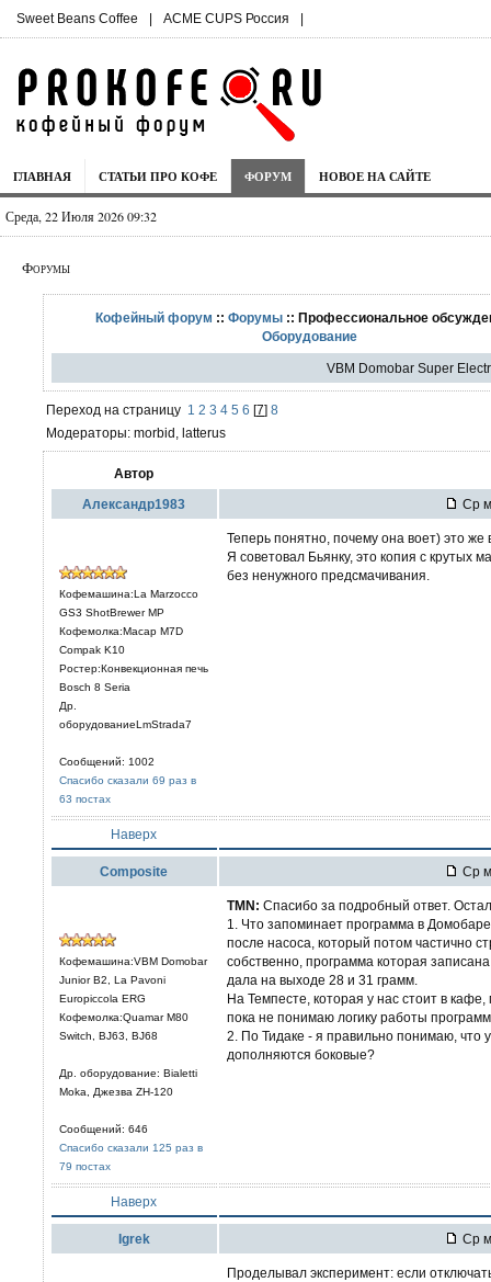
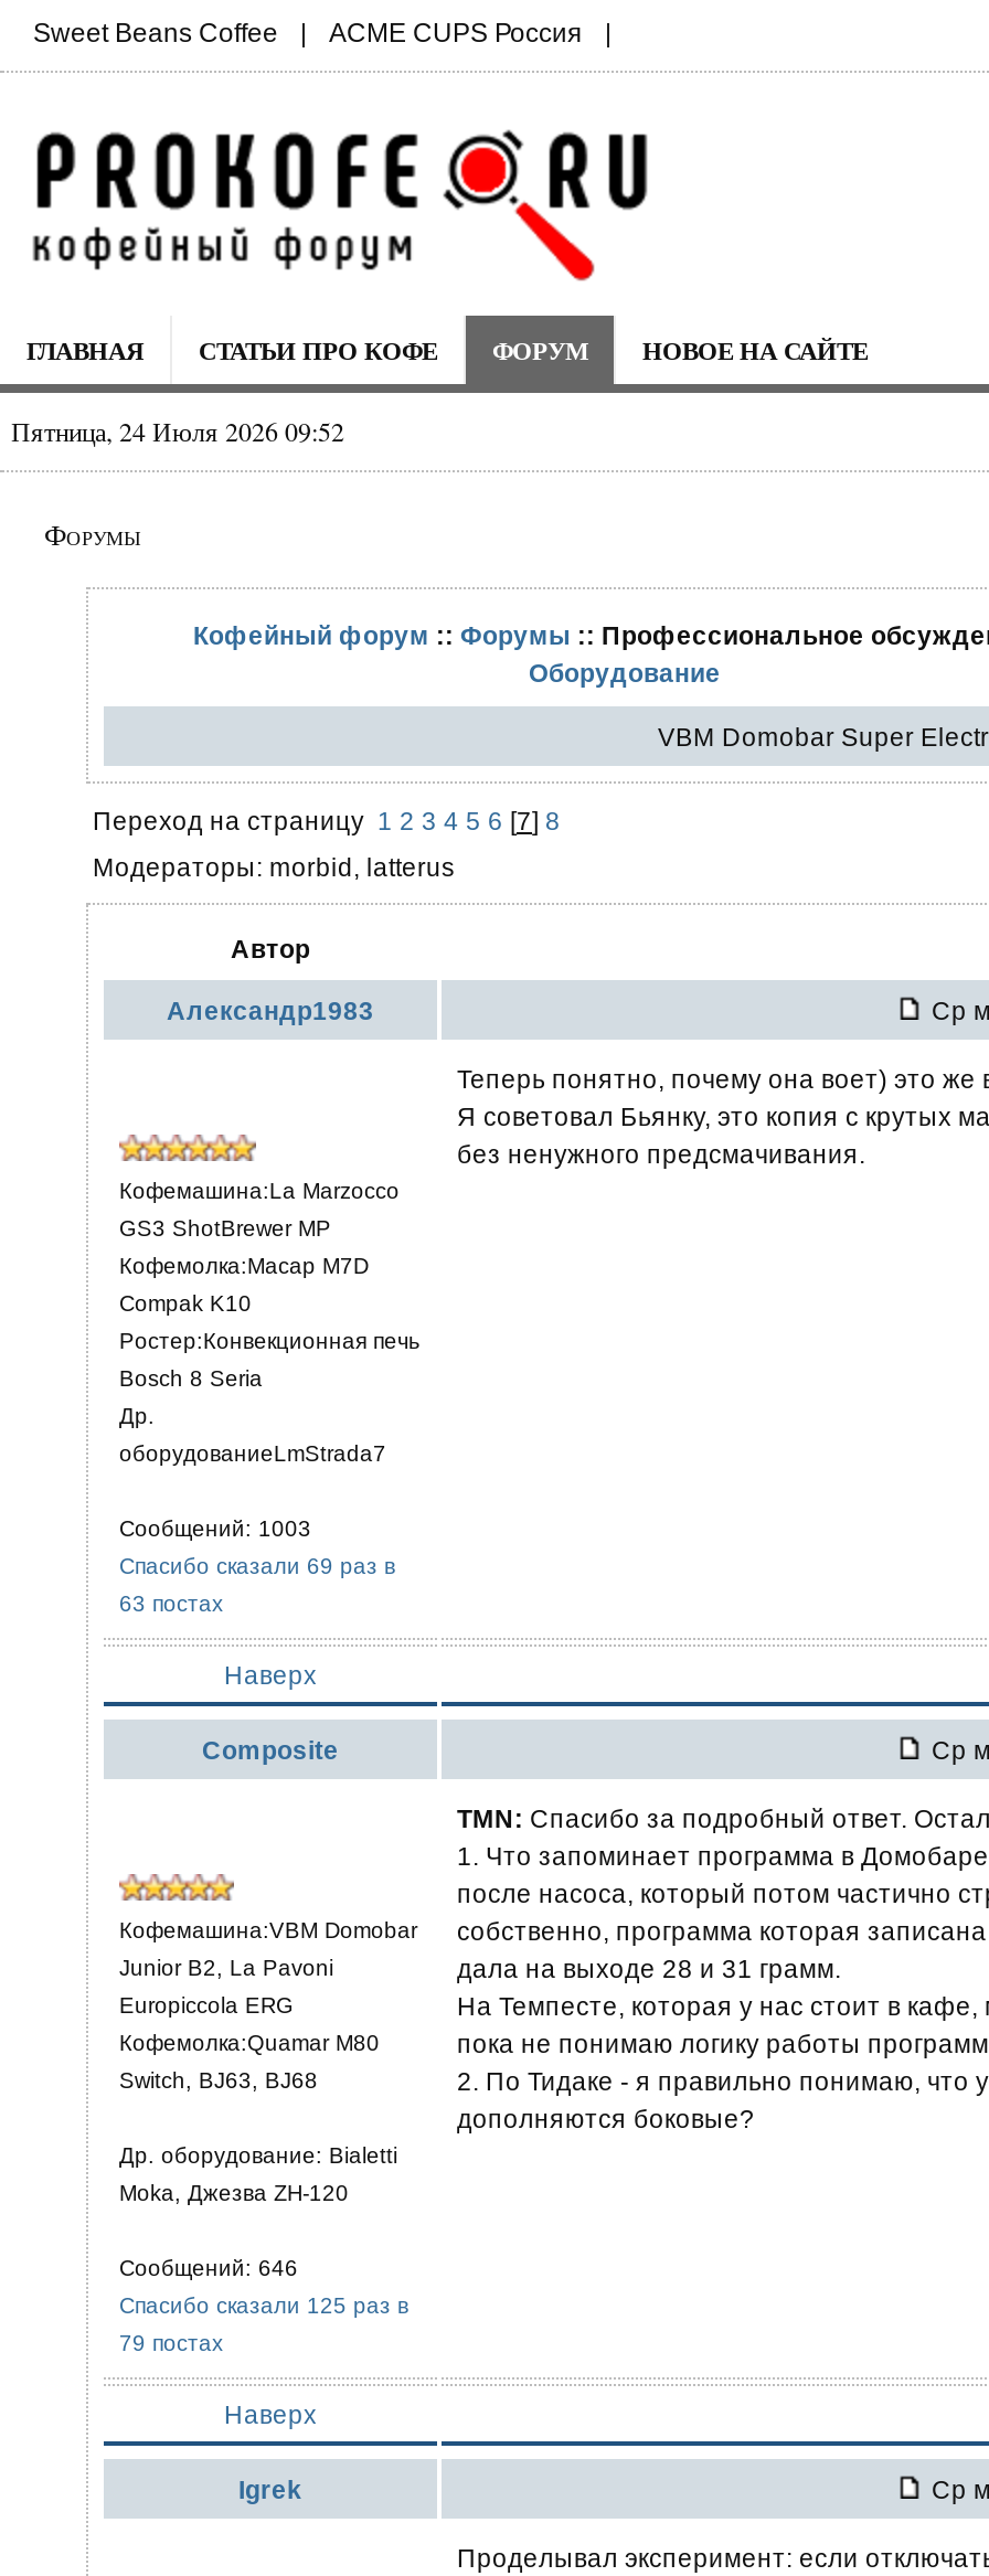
- Среда, 22 Июля 2026 09:32
+ Пятница, 24 Июля 2026 09:52

- Сообщений: 1002
+ Сообщений: 1003
